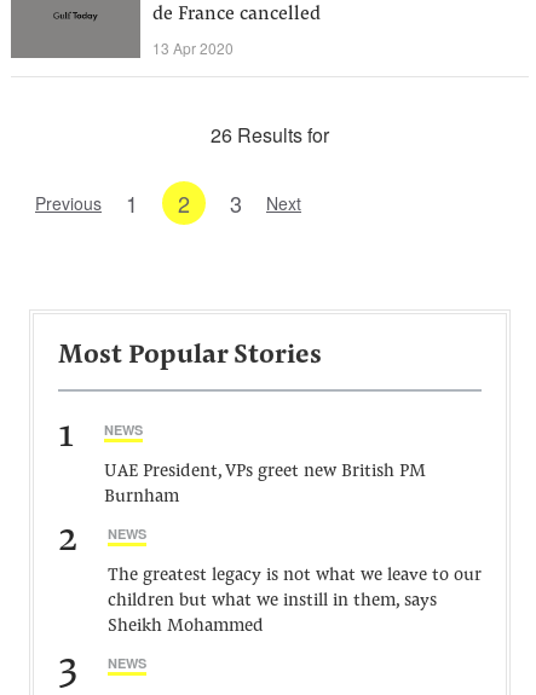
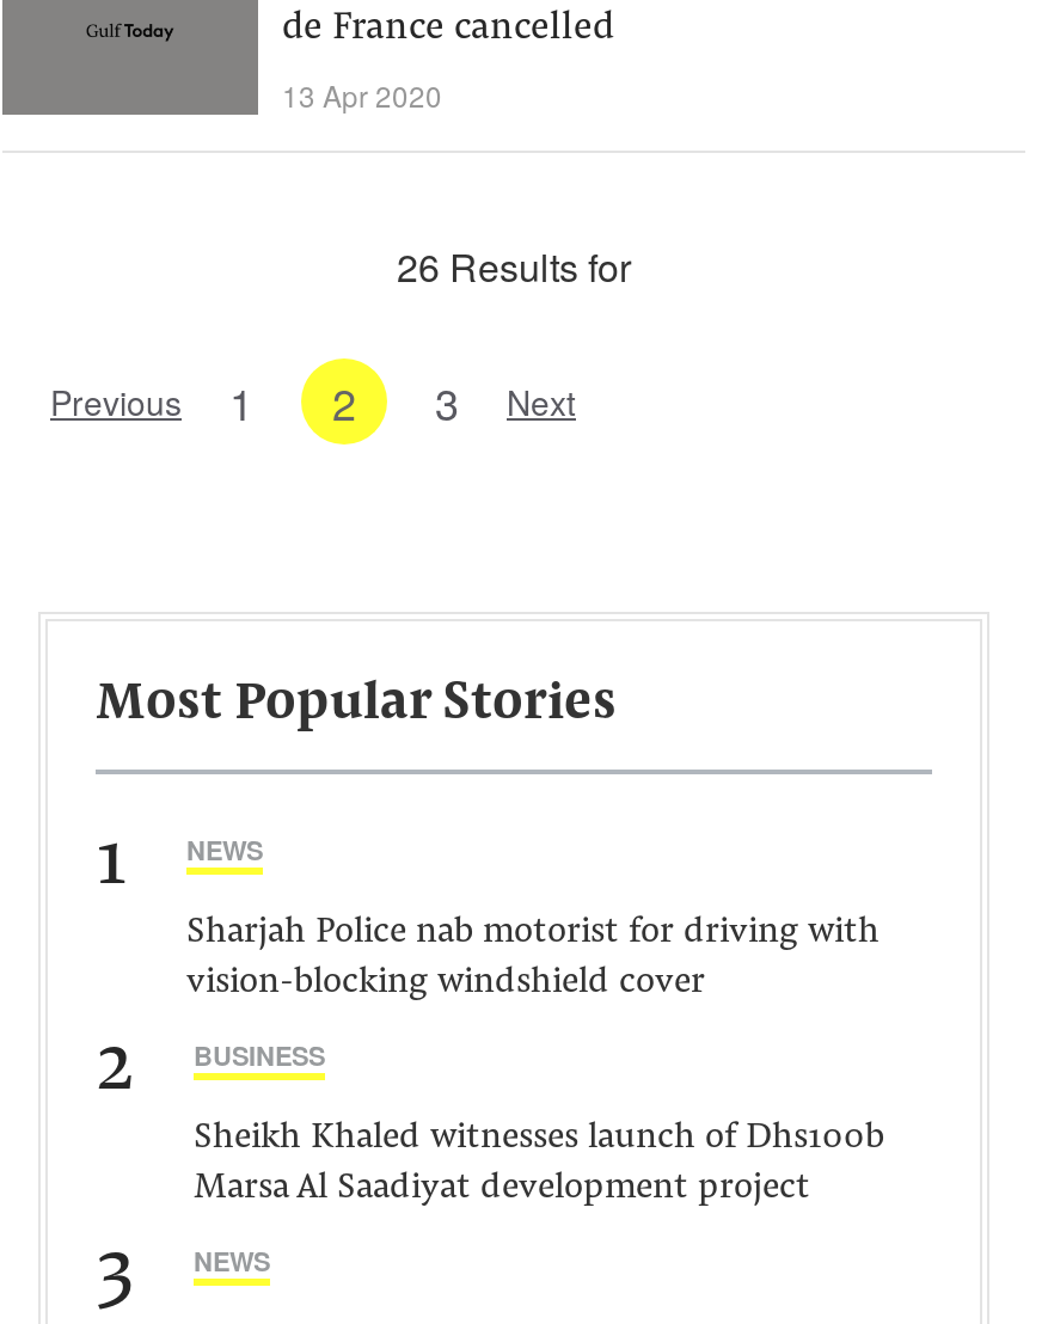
- UAE President, VPs greet new British PM
- Burnham
+ Sharjah Police nab motorist for driving with
+ vision-blocking windshield cover

- NEWS
+ BUSINESS

- The greatest legacy is not what we leave to our
- children but what we instill in them, says
- Sheikh Mohammed
+ Sheikh Khaled witnesses launch of Dhs100b
+ Marsa Al Saadiyat development project
